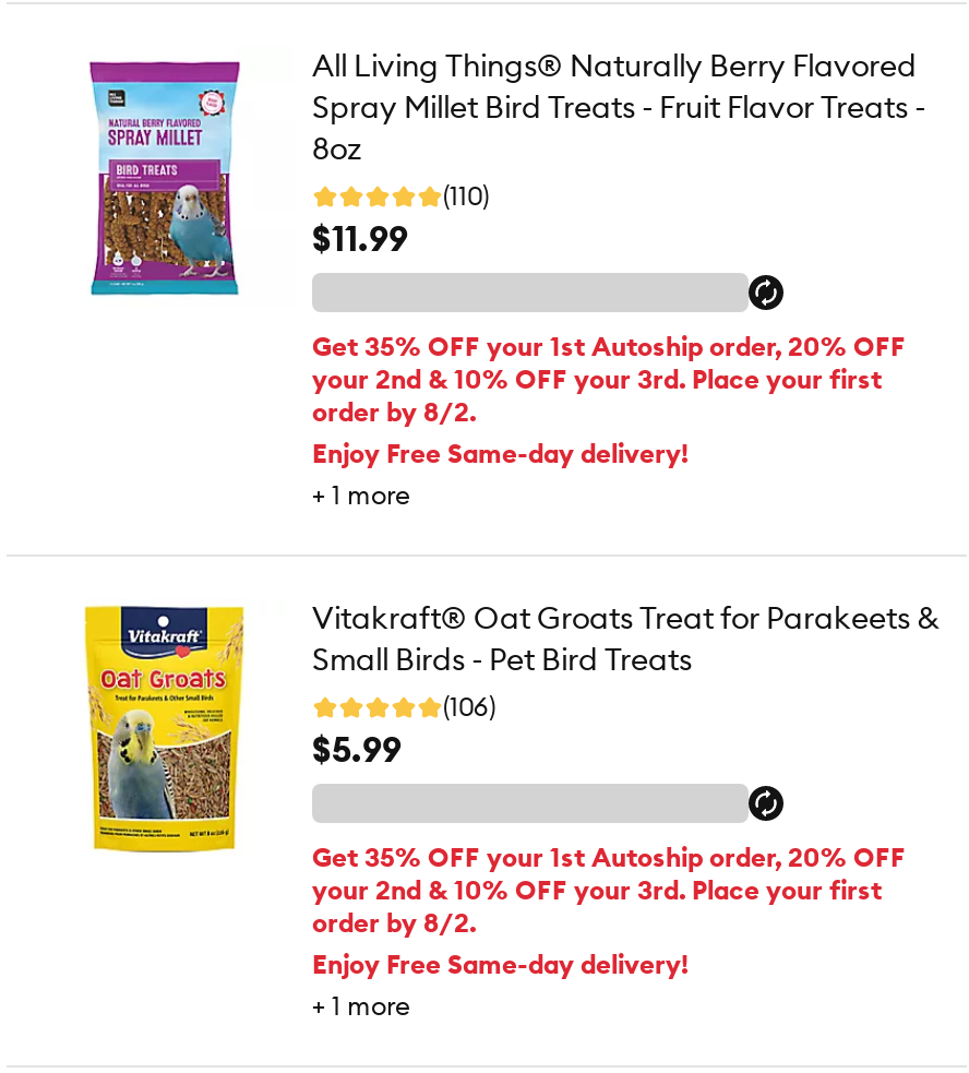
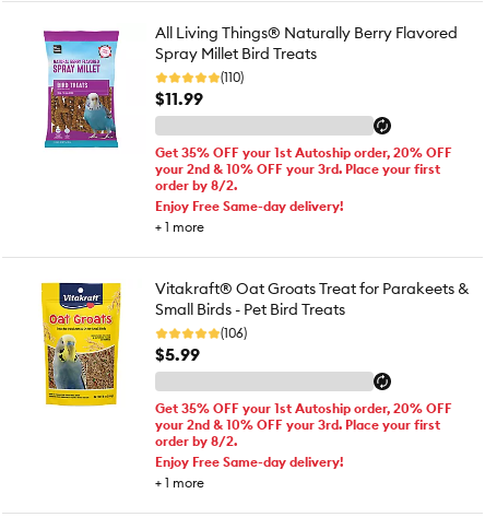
- Spray Millet Bird Treats - Fruit Flavor Treats -
- 8oz
+ Spray Millet Bird Treats

- [image]
+ [image]
